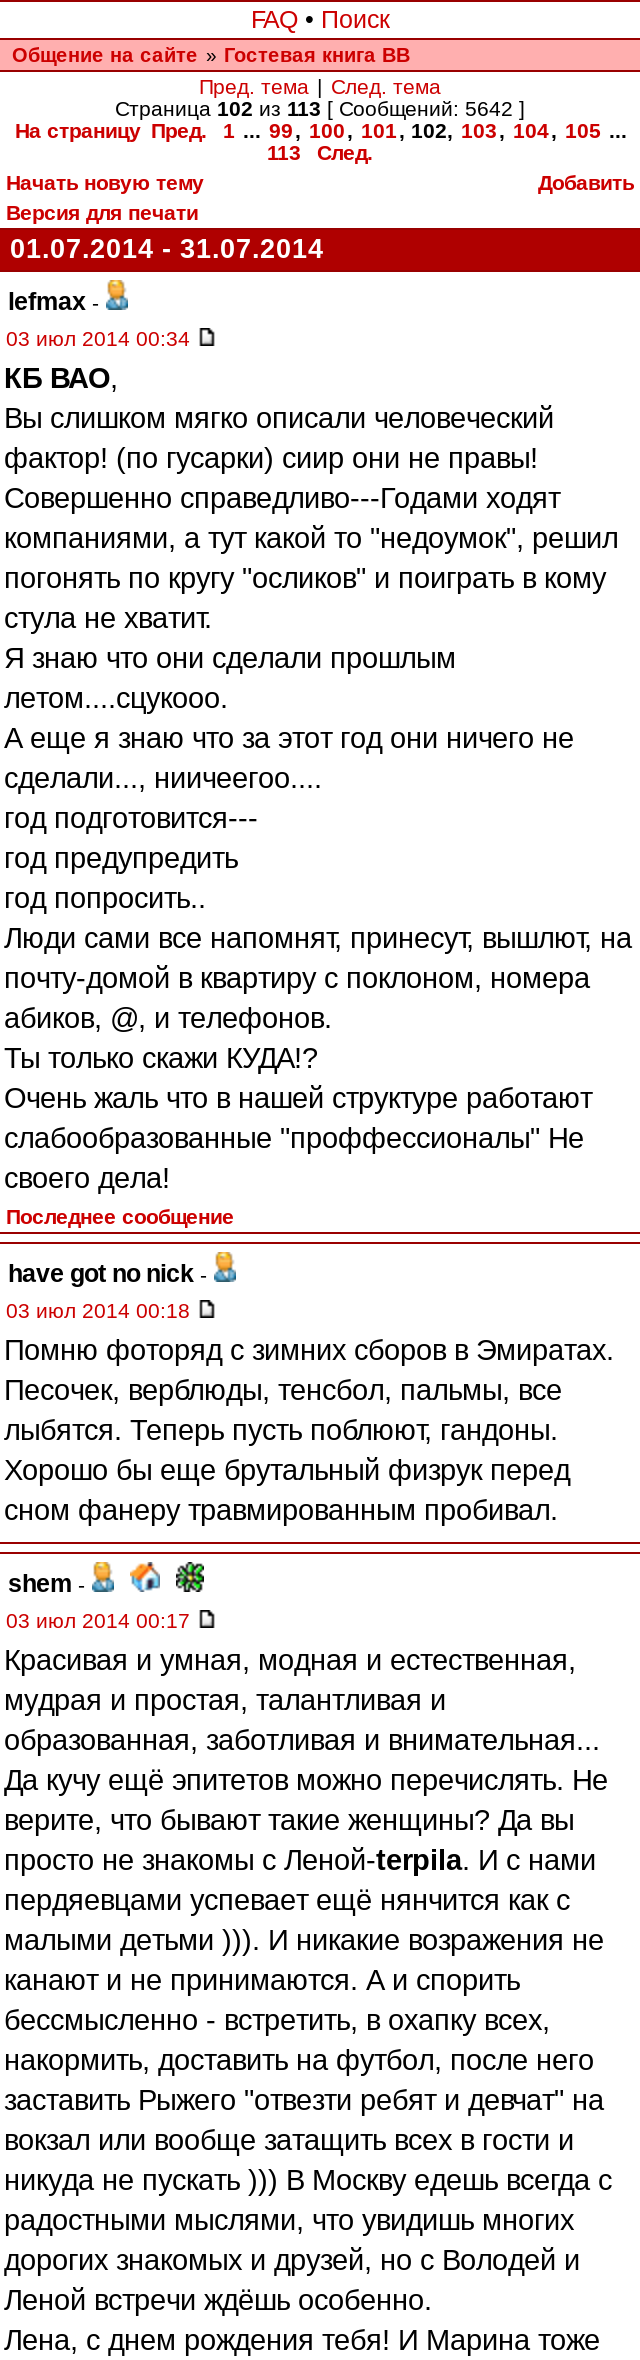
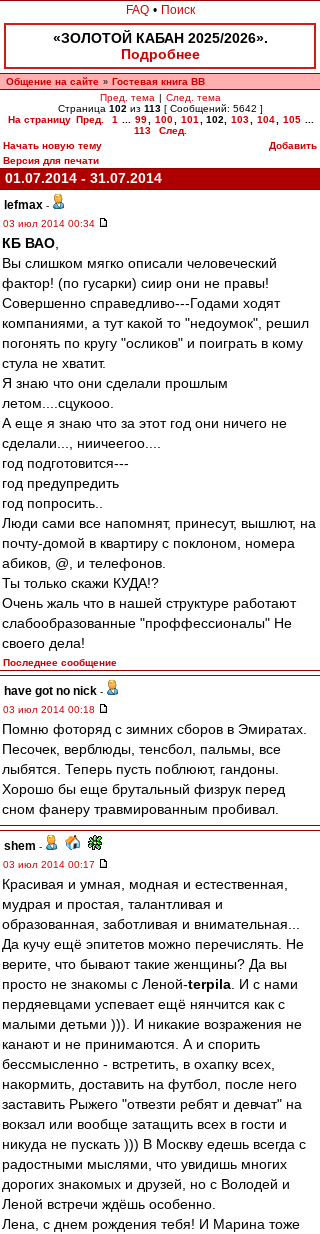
+ «ЗОЛОТОЙ КАБАН 2025/2026».
+ Подробнее
